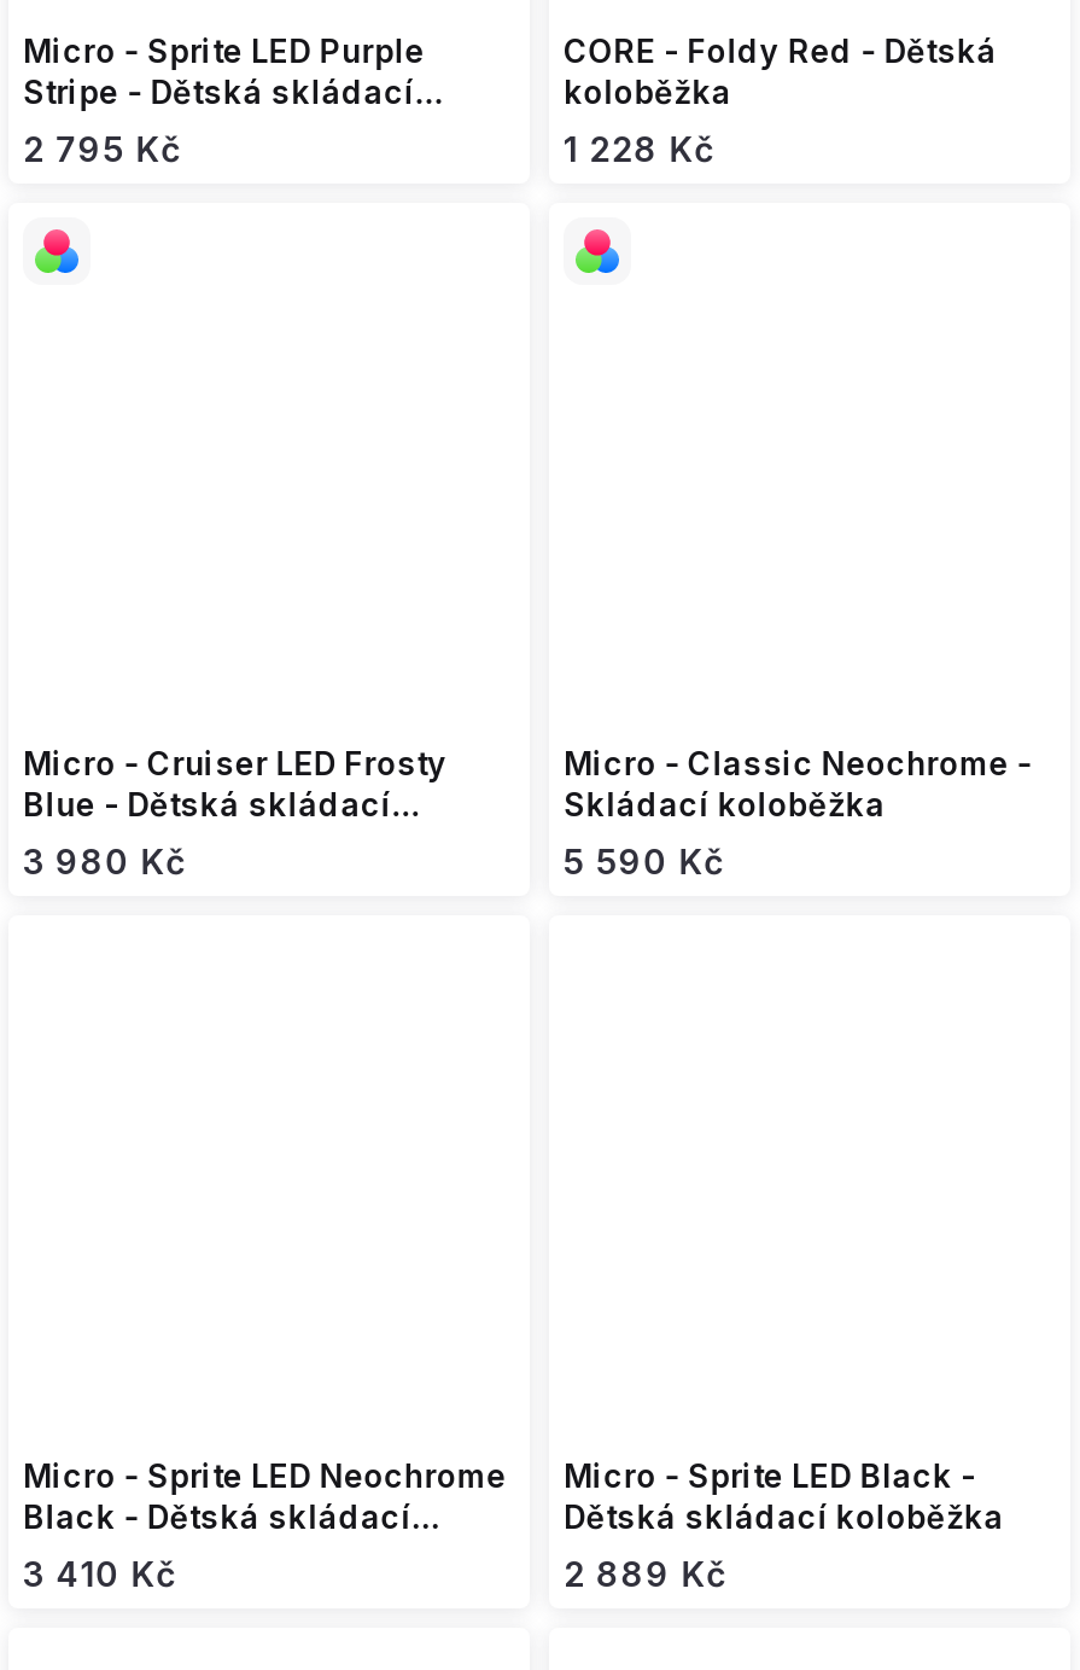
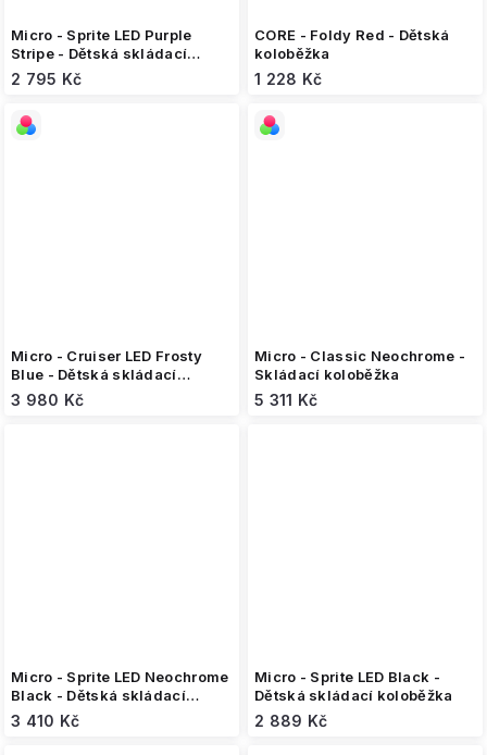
- 5 590 Kč
+ 5 311 Kč
